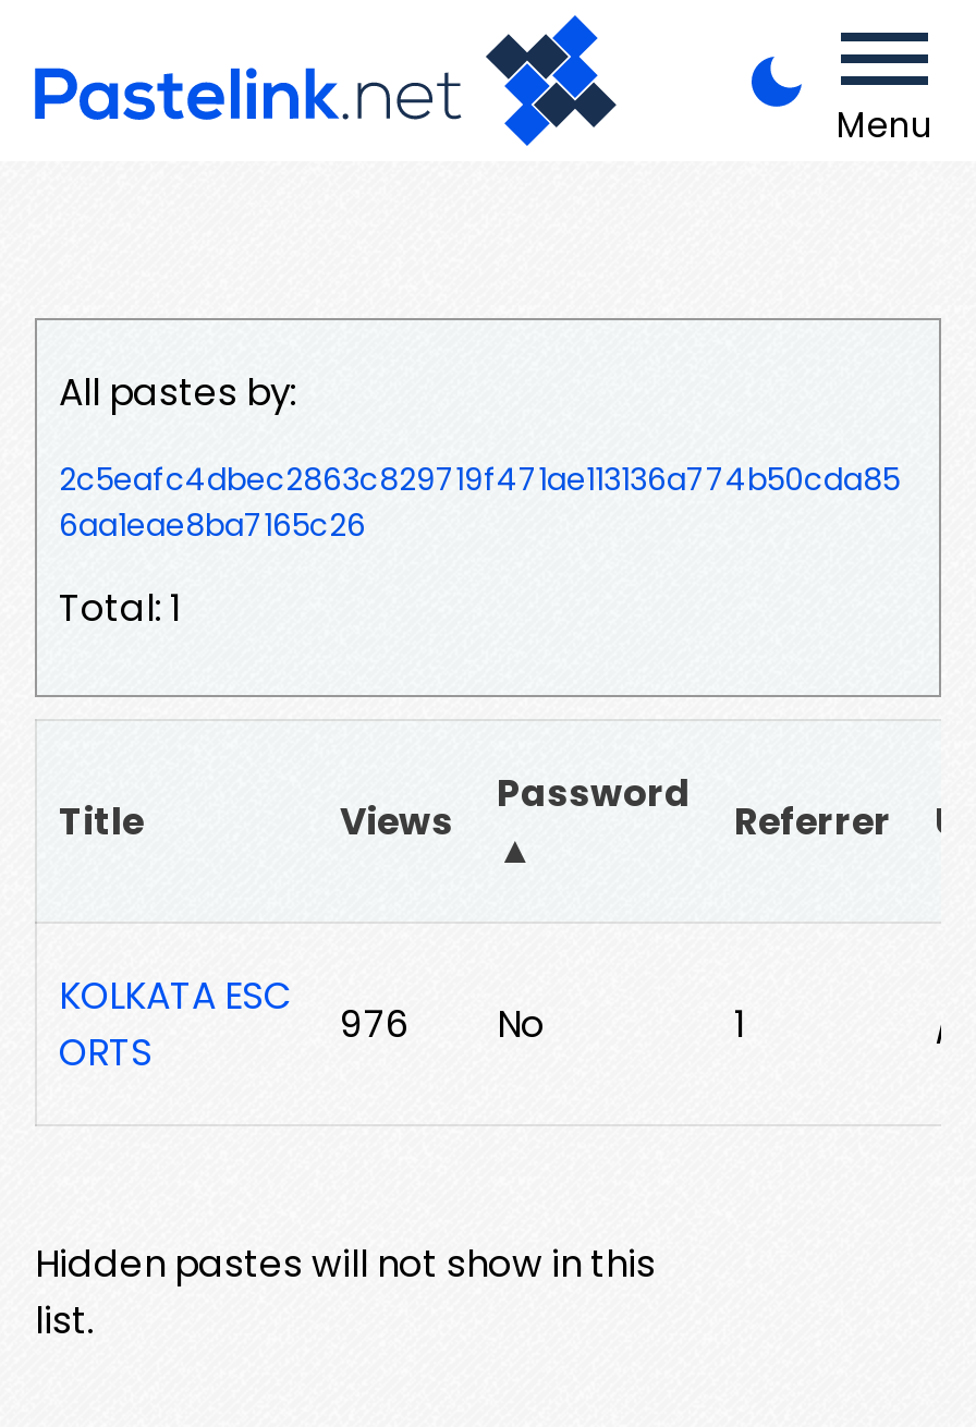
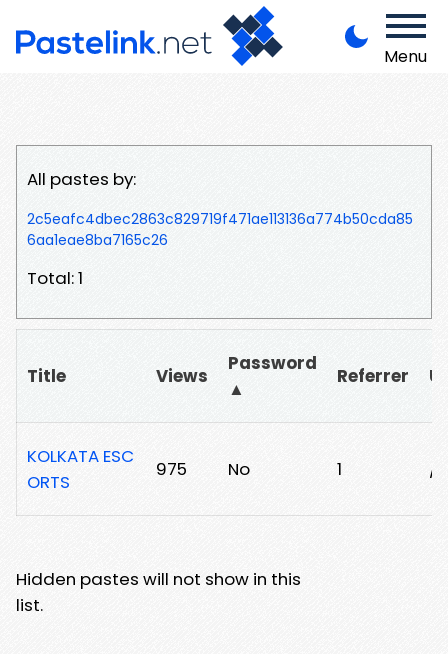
- 976 No
+ 975 No
